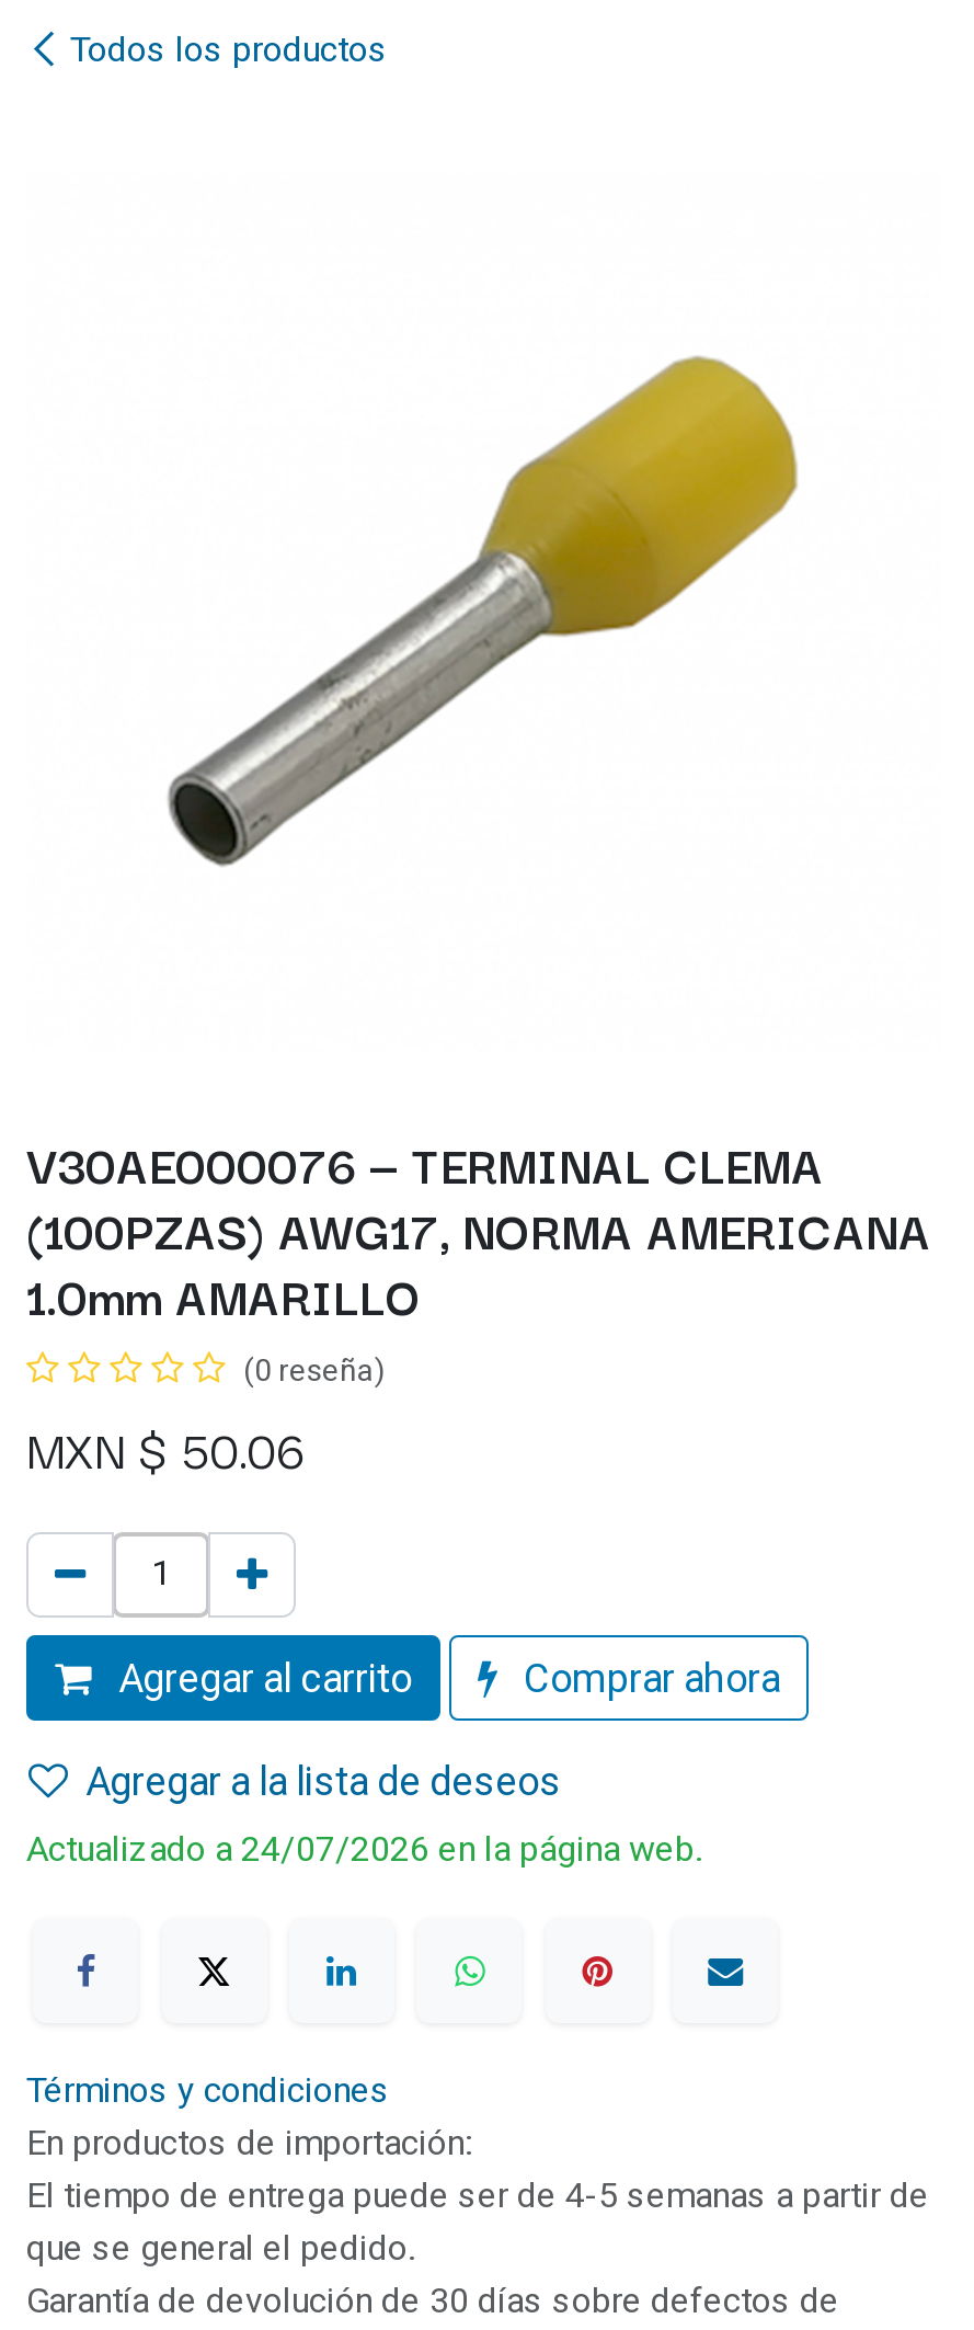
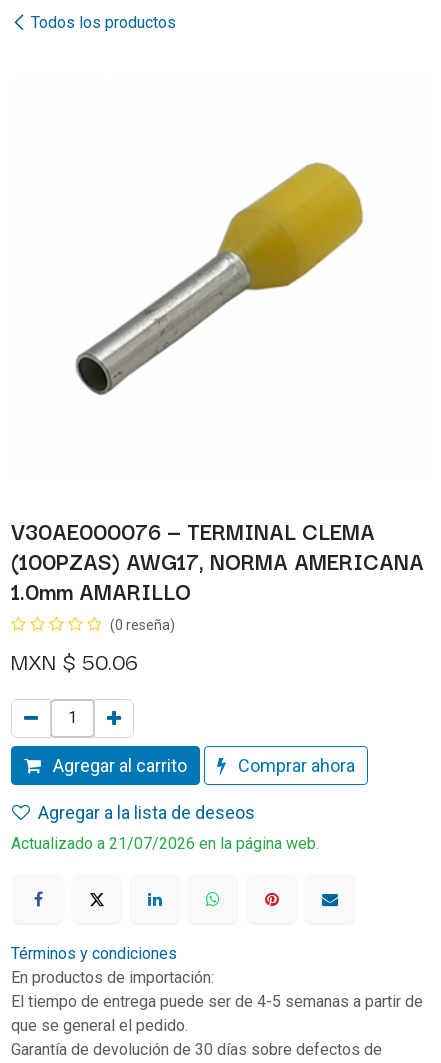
- Actualizado a 24/07/2026 en la página web.
+ Actualizado a 21/07/2026 en la página web.
